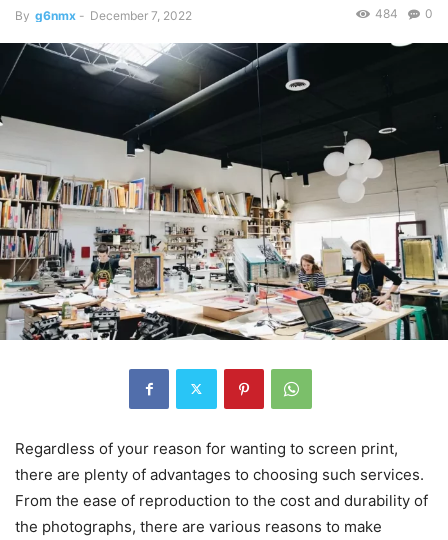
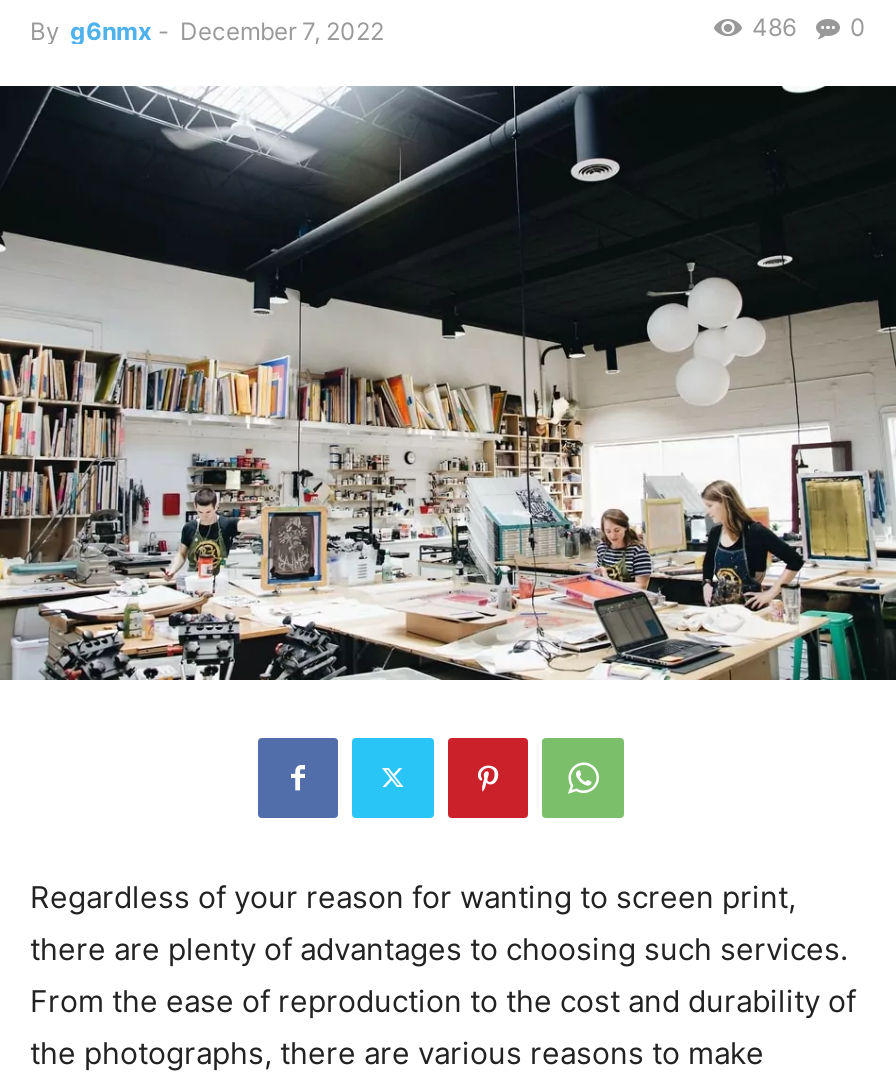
- 484 0
+ 486 0
